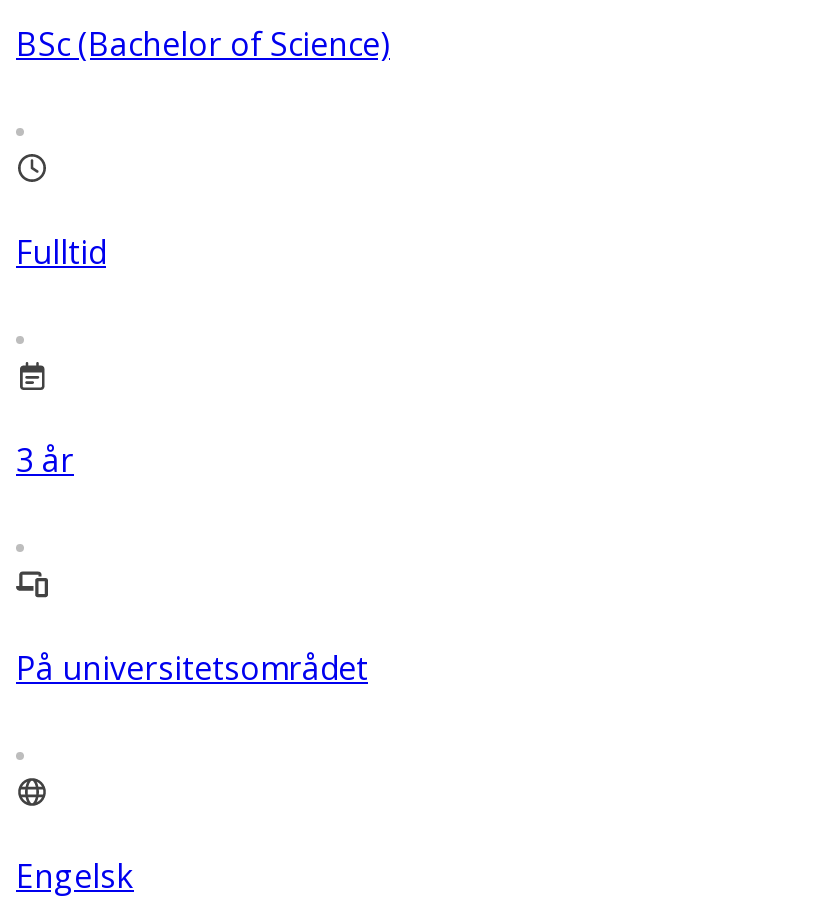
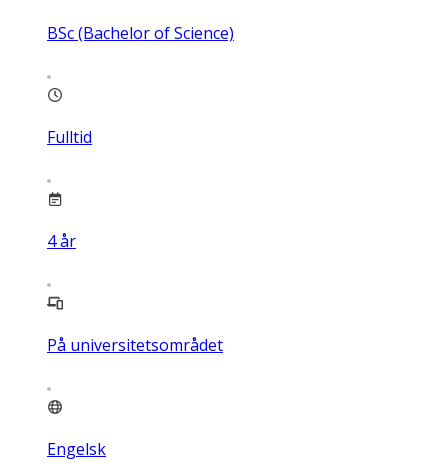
- 3 år
+ 4 år
